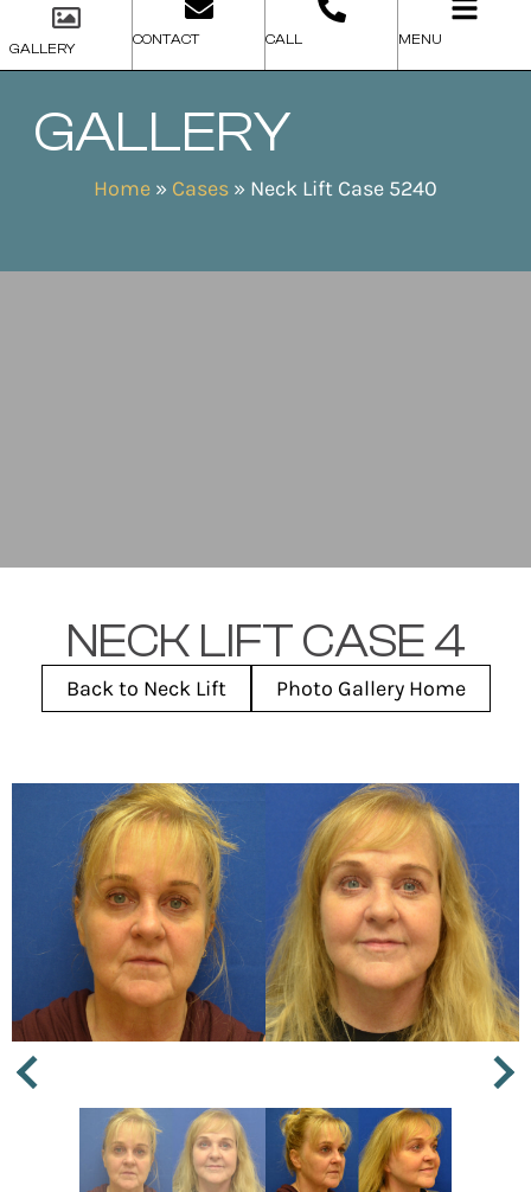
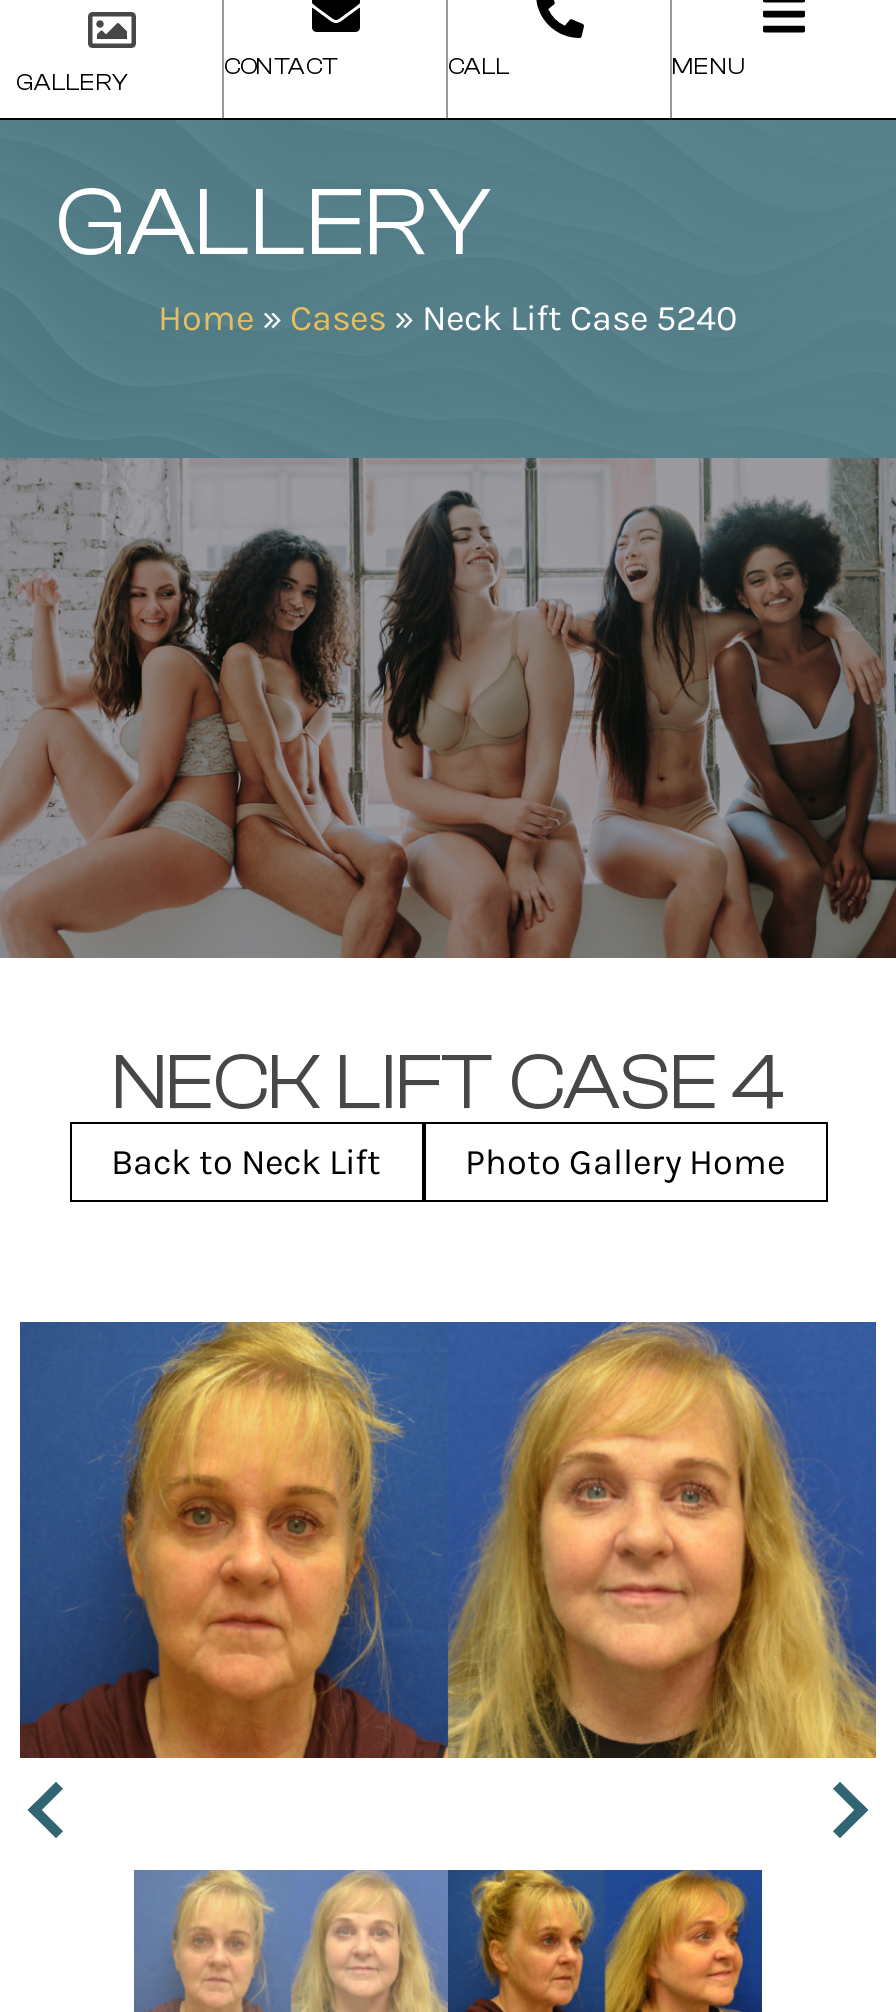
+ [image]
